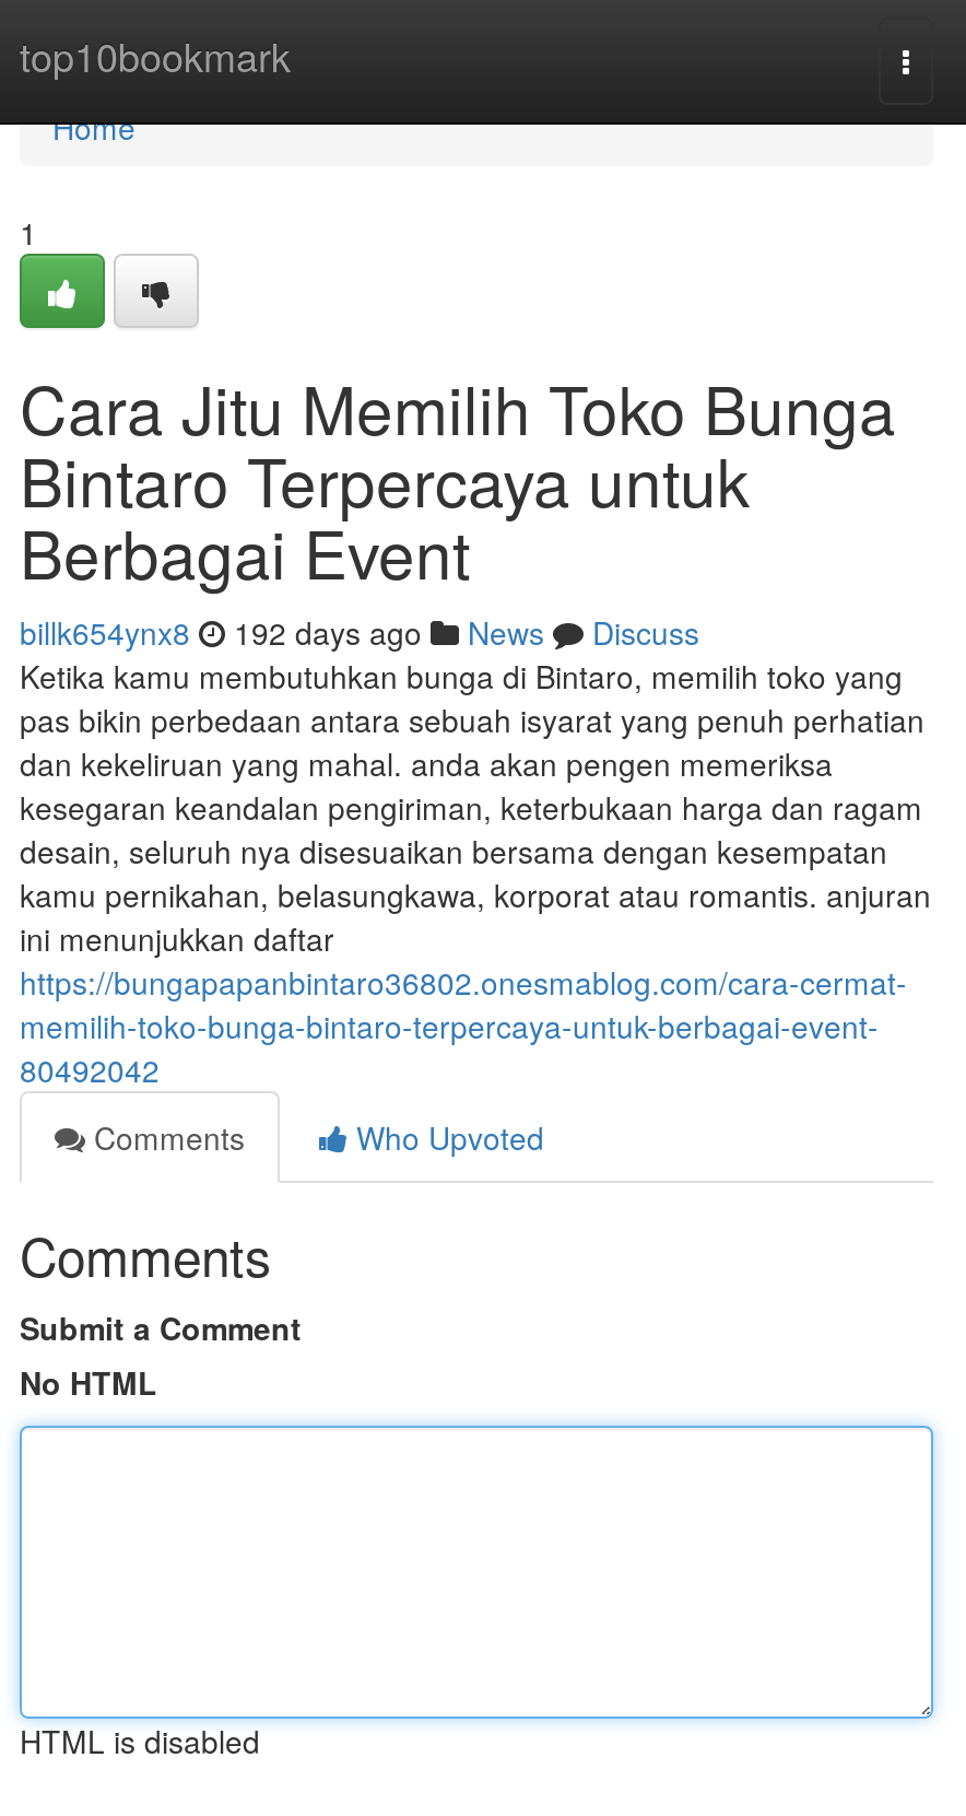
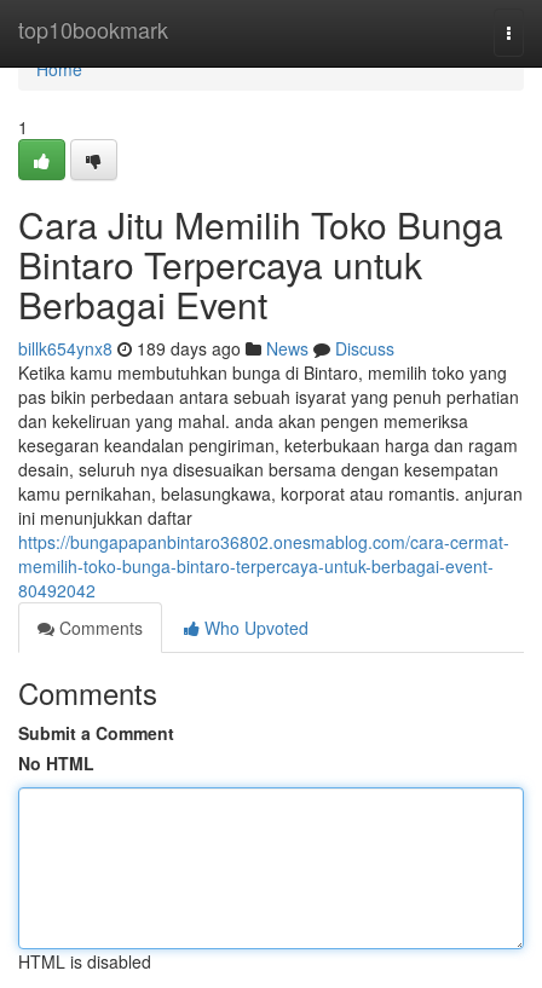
- billk654ynx8 192 days ago News Discuss
+ billk654ynx8 189 days ago News Discuss
